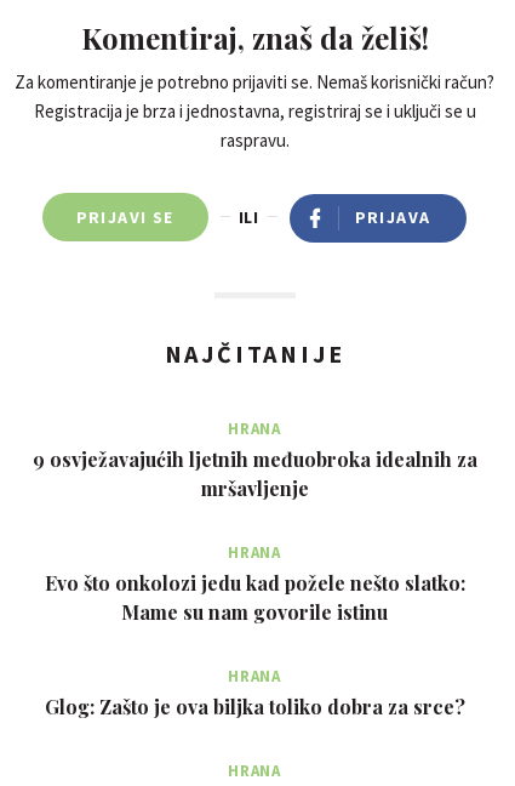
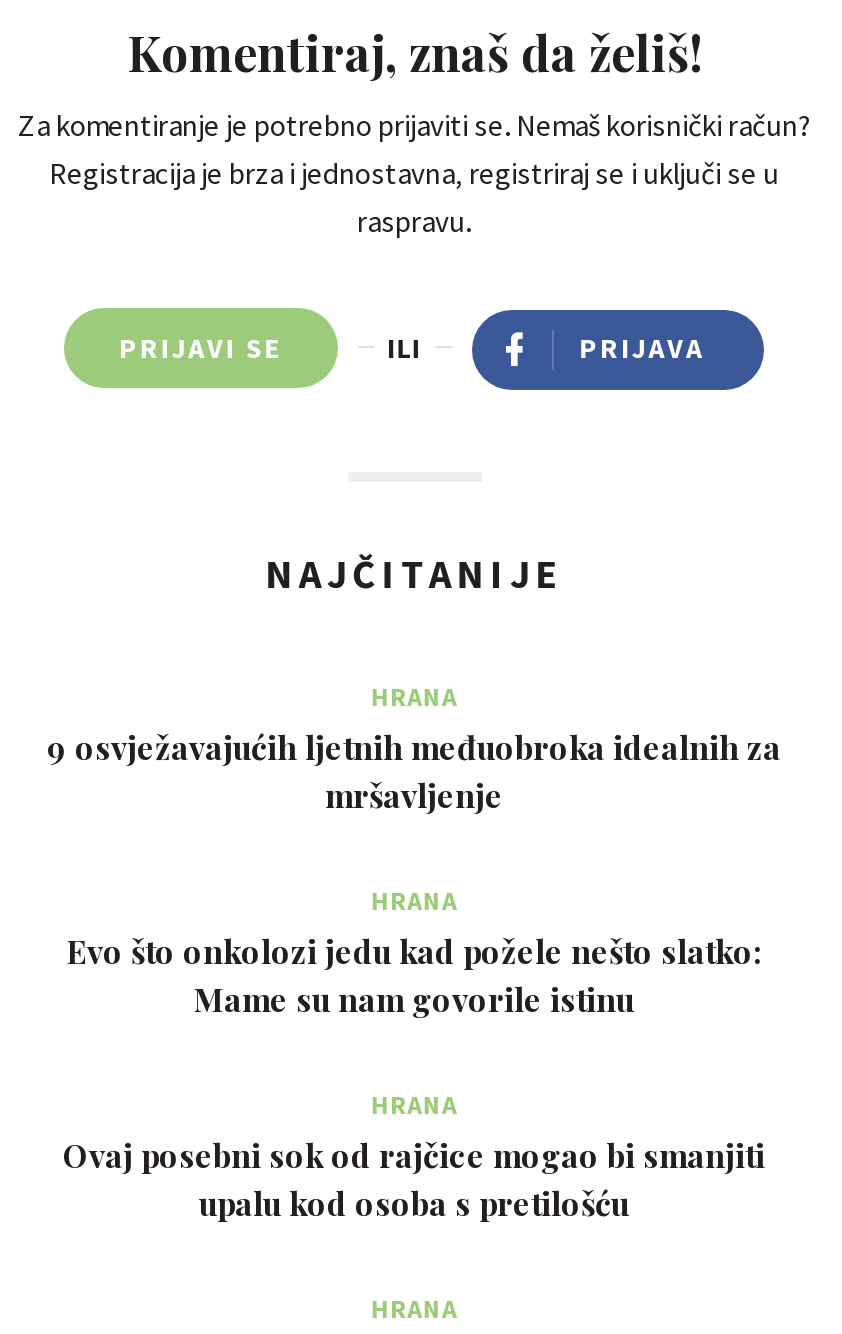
- Glog: Zašto je ova biljka toliko dobra za srce?
+ Ovaj posebni sok od rajčice mogao bi smanjiti
+ upalu kod osoba s pretilošću
